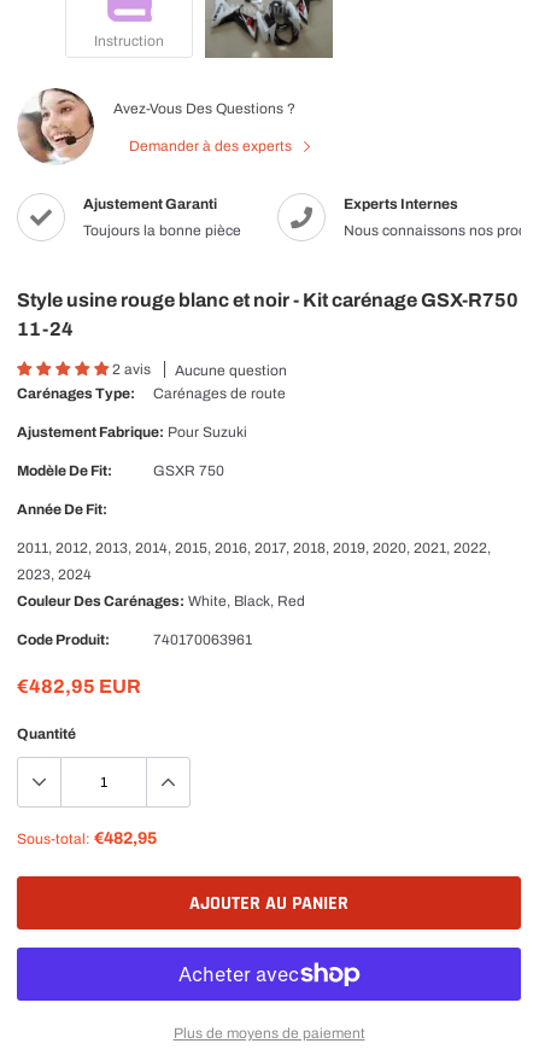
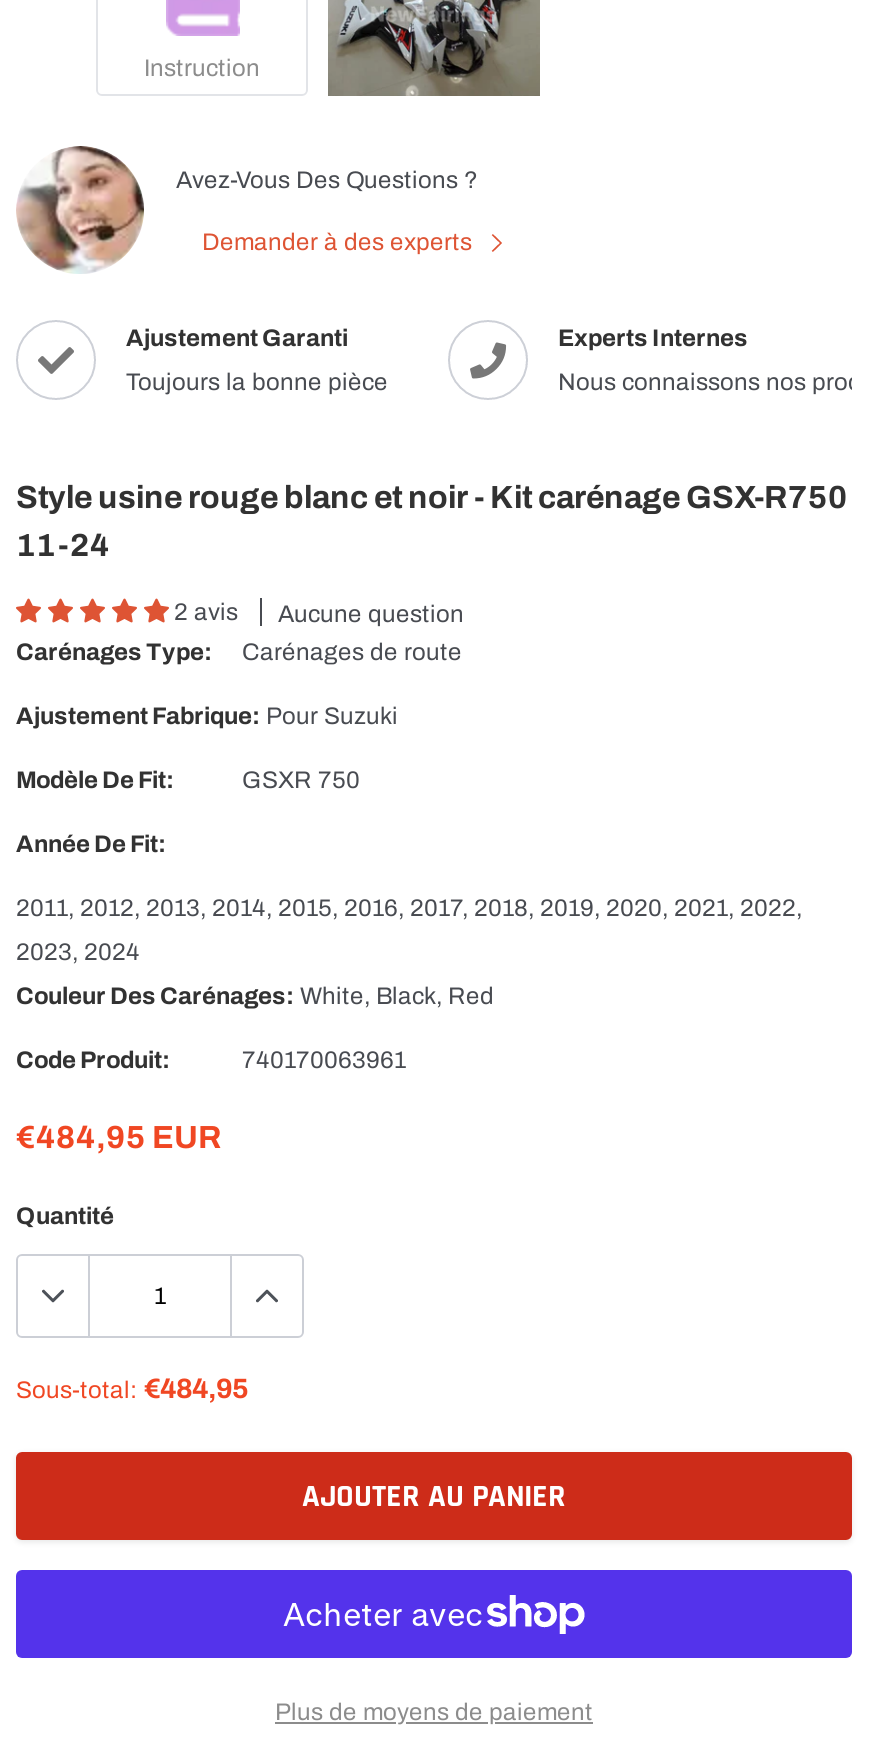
- €482,95 EUR
+ €484,95 EUR

- Sous-total: €482,95
+ Sous-total: €484,95
